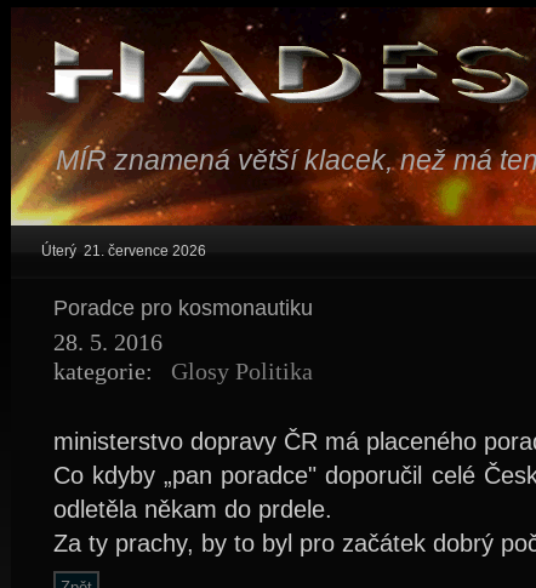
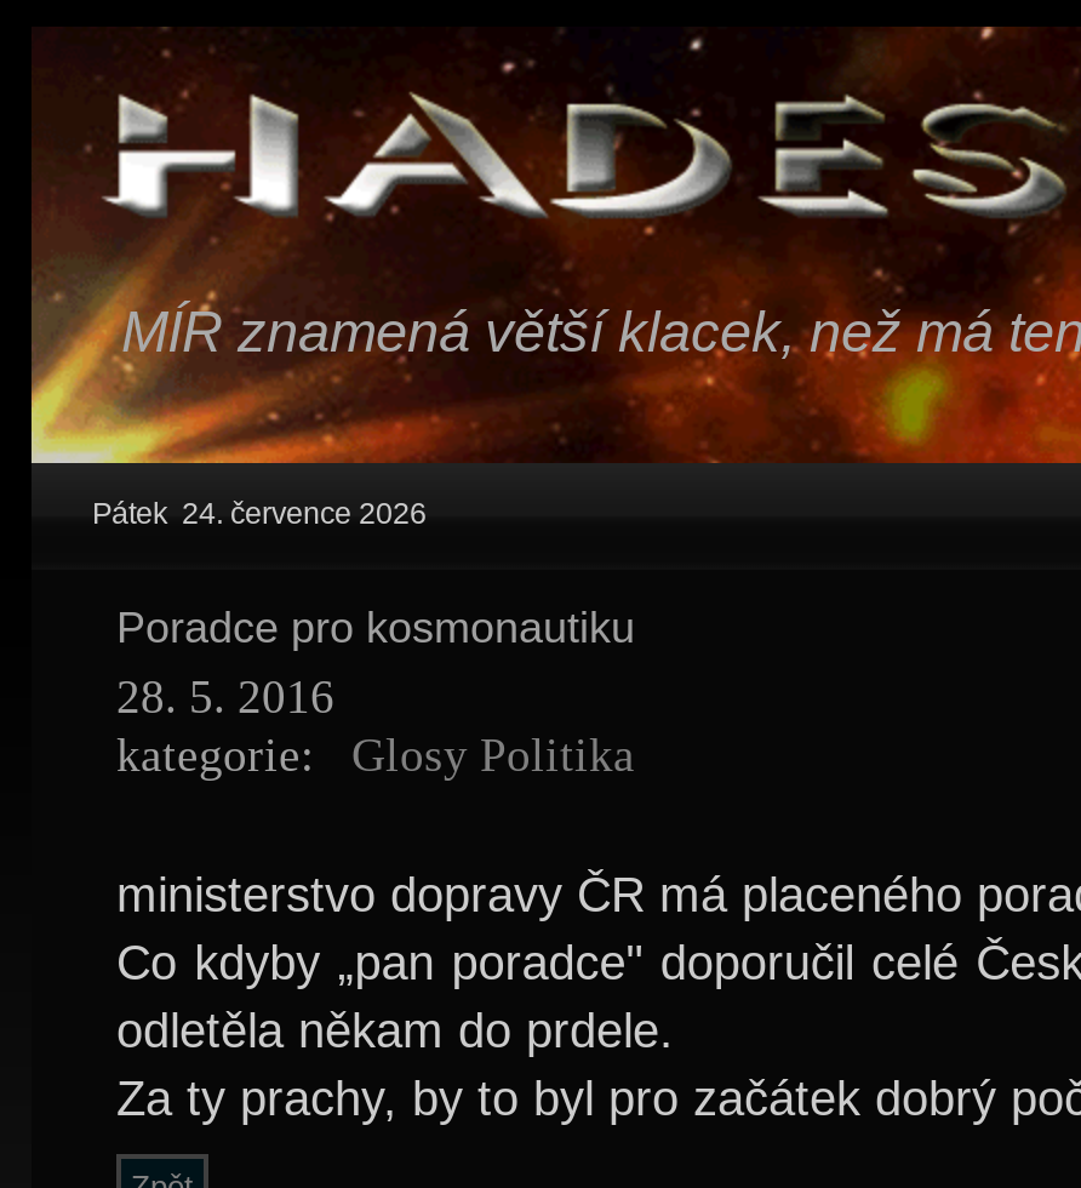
- Úterý 21. července 2026
+ Pátek 24. července 2026
